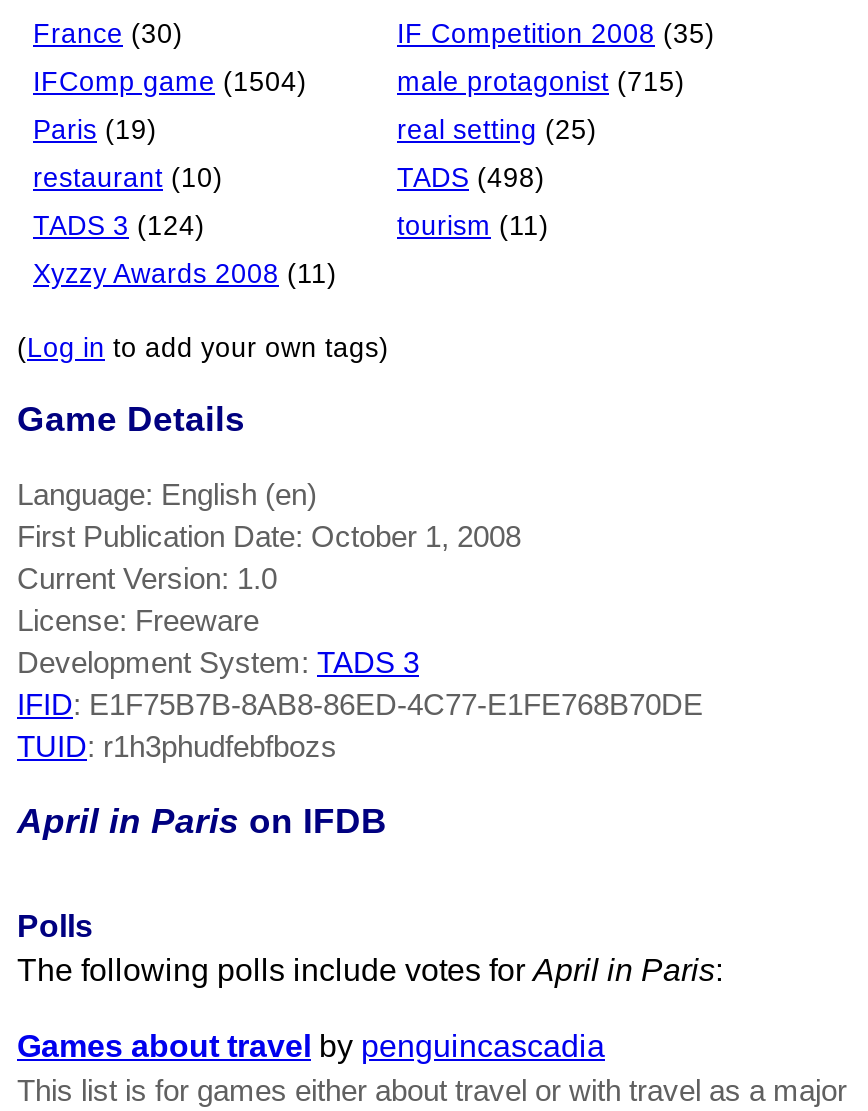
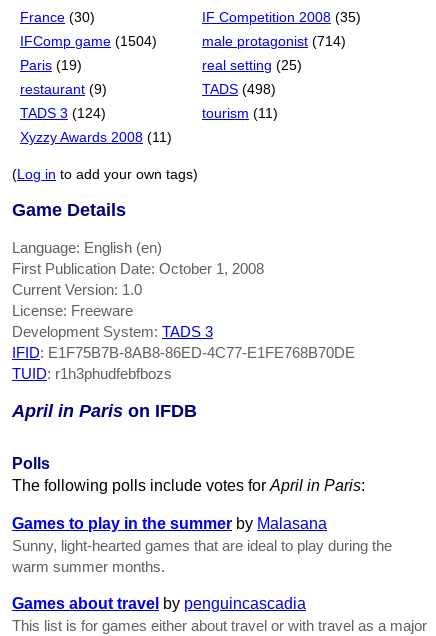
- male protagonist (715)
+ male protagonist (714)

- restaurant (10)
+ restaurant (9)

+ Games to play in the summer by Malasana
+ Sunny, light-hearted games that are ideal to play during the
+ warm summer months.
